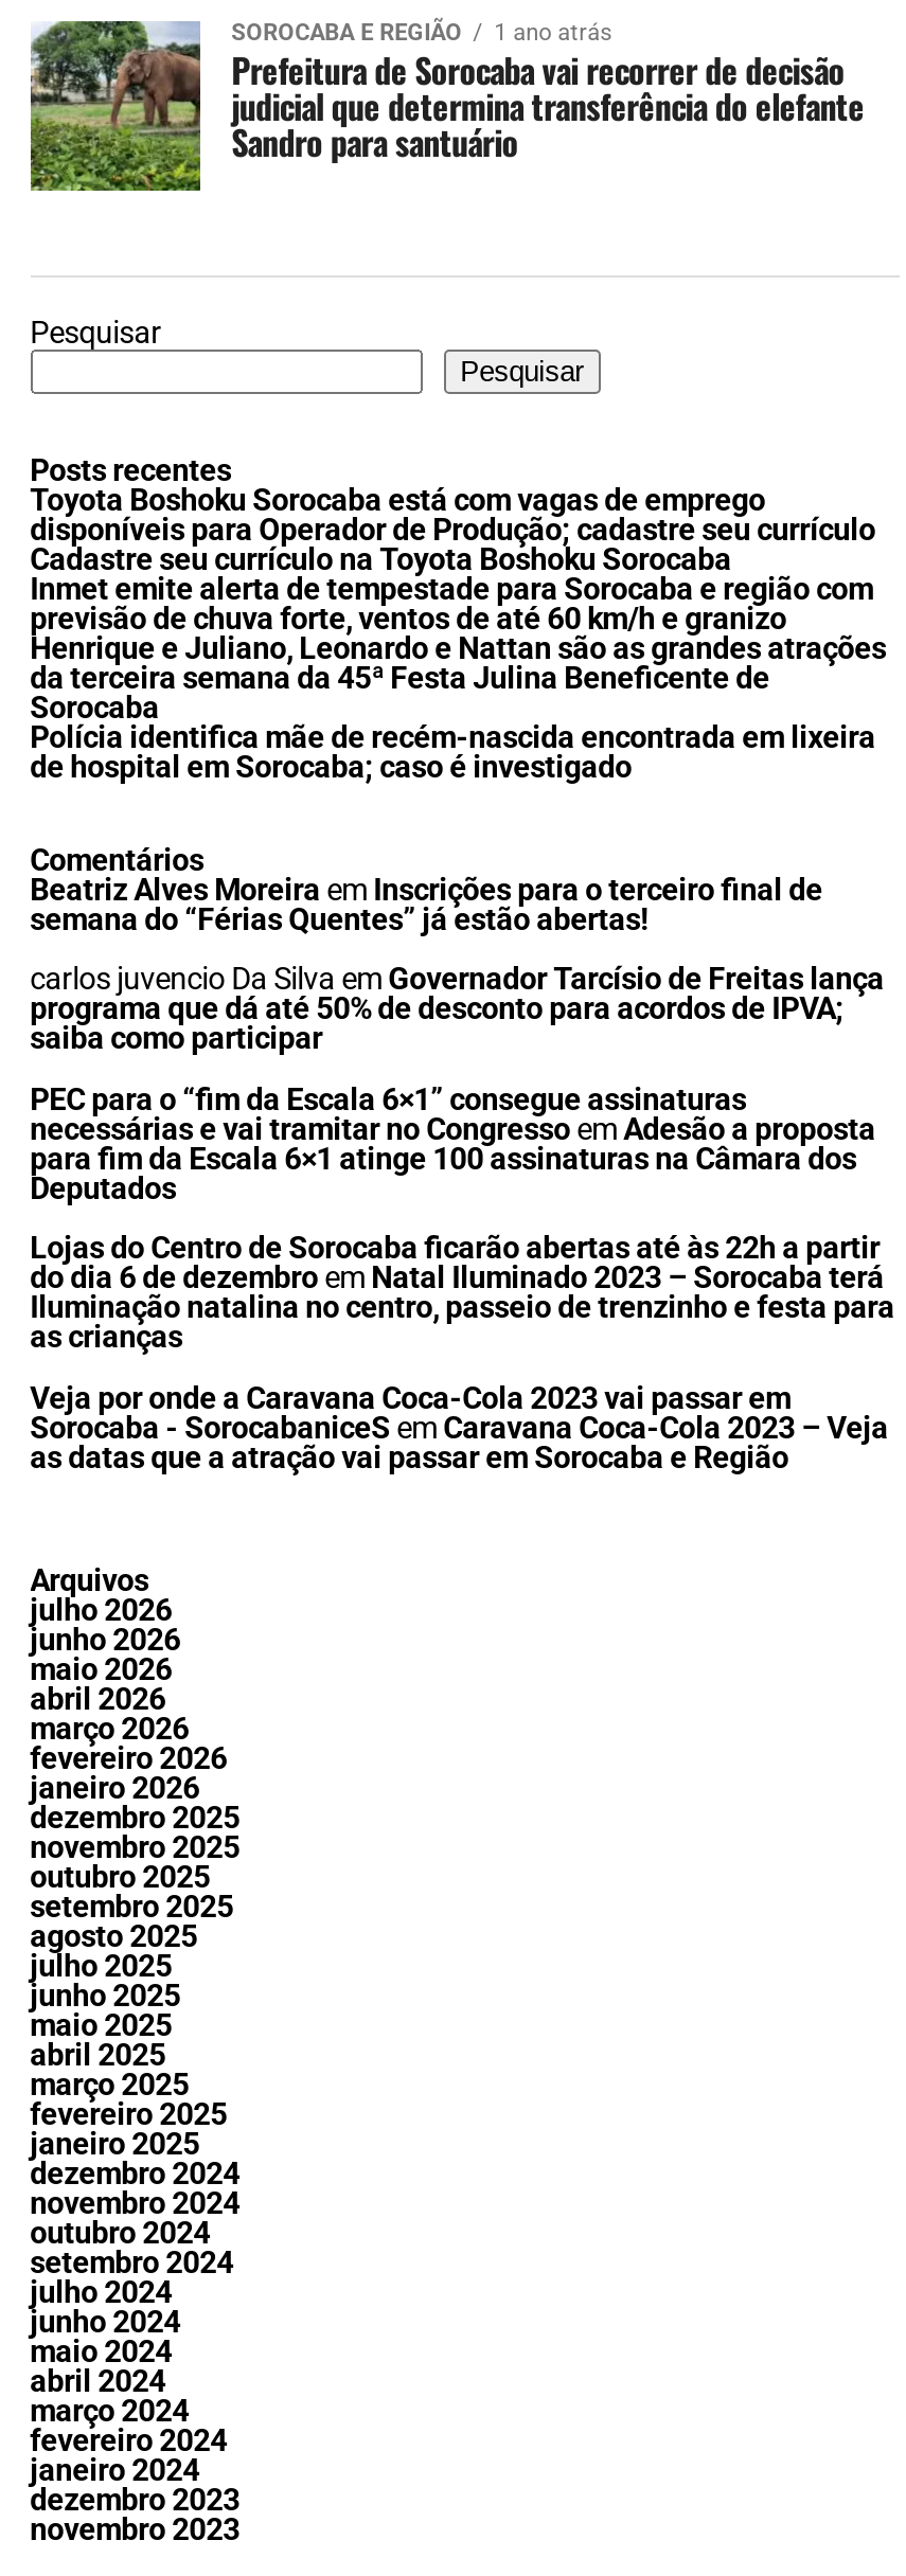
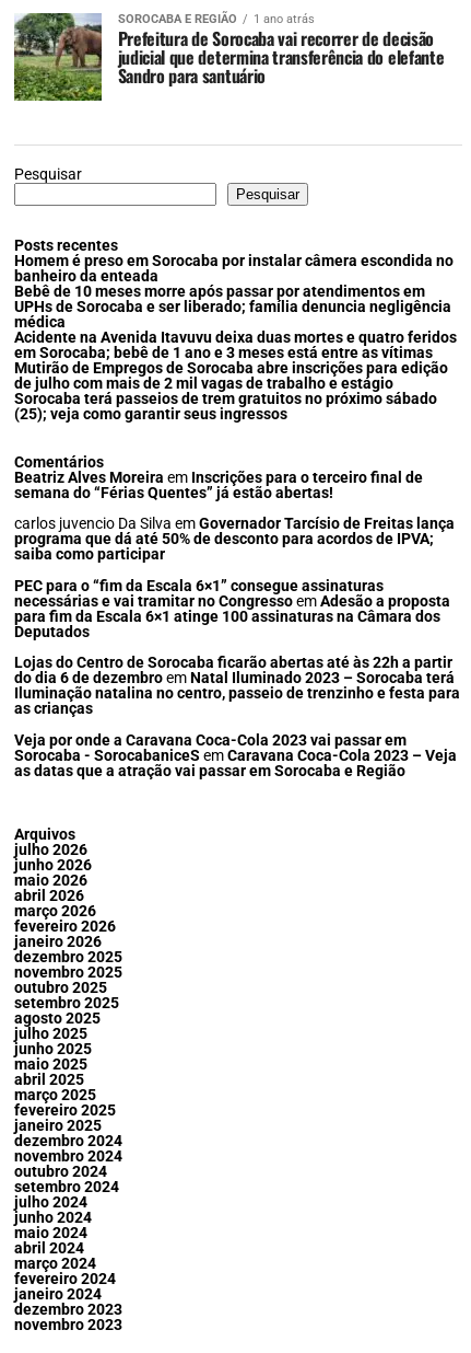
- Toyota Boshoku Sorocaba está com vagas de emprego
- disponíveis para Operador de Produção; cadastre seu currículo
- Cadastre seu currículo na Toyota Boshoku Sorocaba
- Inmet emite alerta de tempestade para Sorocaba e região com
- previsão de chuva forte, ventos de até 60 km/h e granizo
- Henrique e Juliano, Leonardo e Nattan são as grandes atrações
- da terceira semana da 45ª Festa Julina Beneficente de
- Sorocaba
- Polícia identifica mãe de recém-nascida encontrada em lixeira
- de hospital em Sorocaba; caso é investigado
+ Homem é preso em Sorocaba por instalar câmera escondida no
+ banheiro da enteada
+ Bebê de 10 meses morre após passar por atendimentos em
+ UPHs de Sorocaba e ser liberado; família denuncia negligência
+ médica
+ Acidente na Avenida Itavuvu deixa duas mortes e quatro feridos
+ em Sorocaba; bebê de 1 ano e 3 meses está entre as vítimas
+ Mutirão de Empregos de Sorocaba abre inscrições para edição
+ de julho com mais de 2 mil vagas de trabalho e estágio
+ Sorocaba terá passeios de trem gratuitos no próximo sábado
+ (25); veja como garantir seus ingressos
